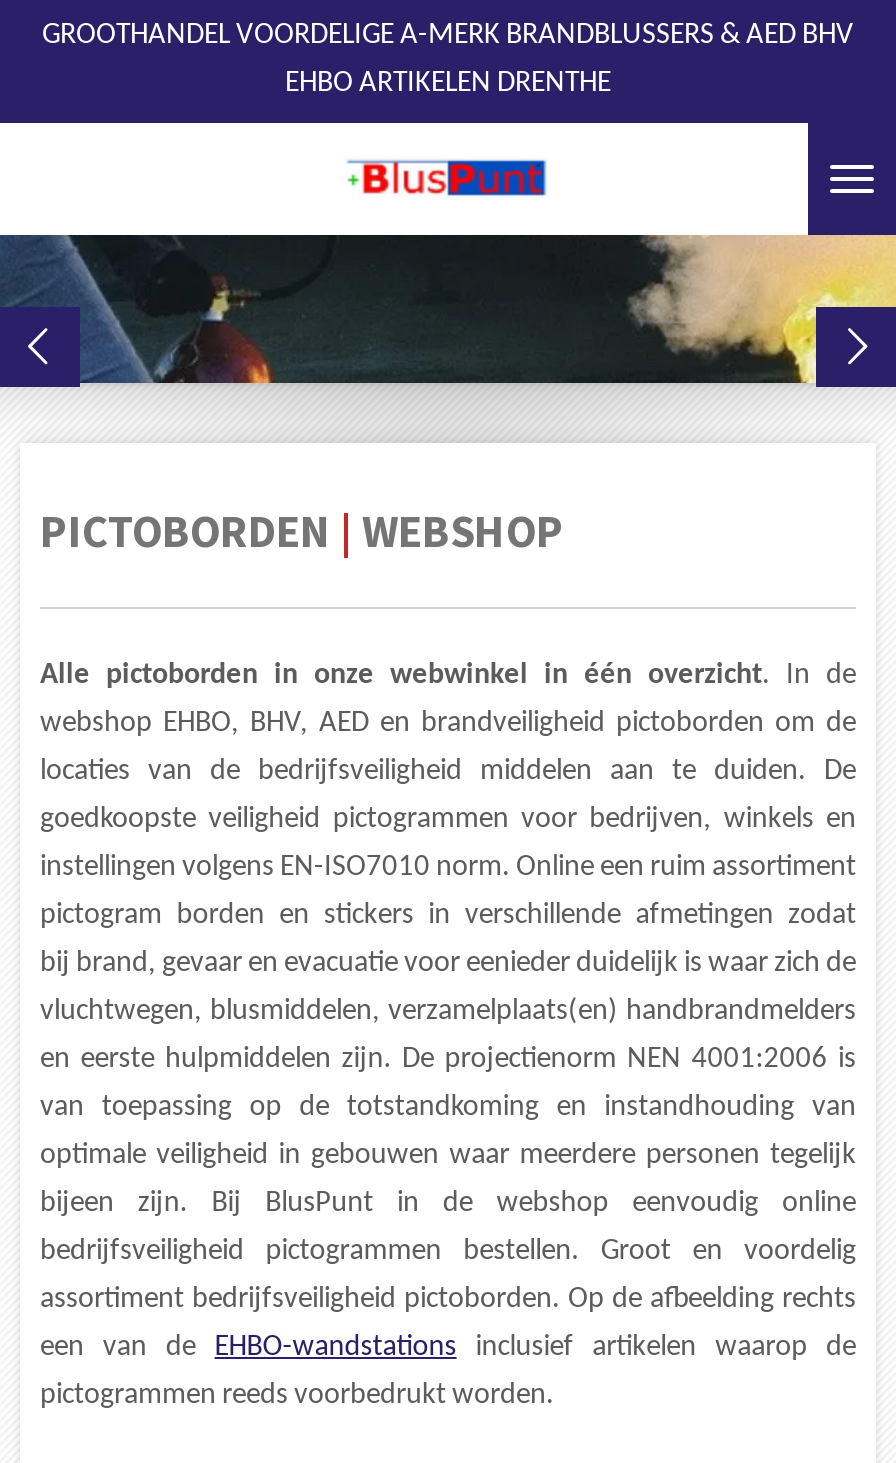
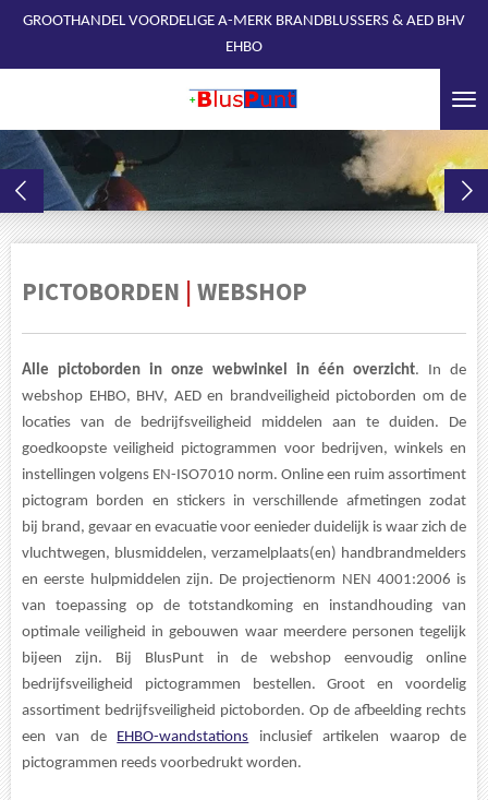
- EHBO ARTIKELEN DRENTHE
+ EHBO
